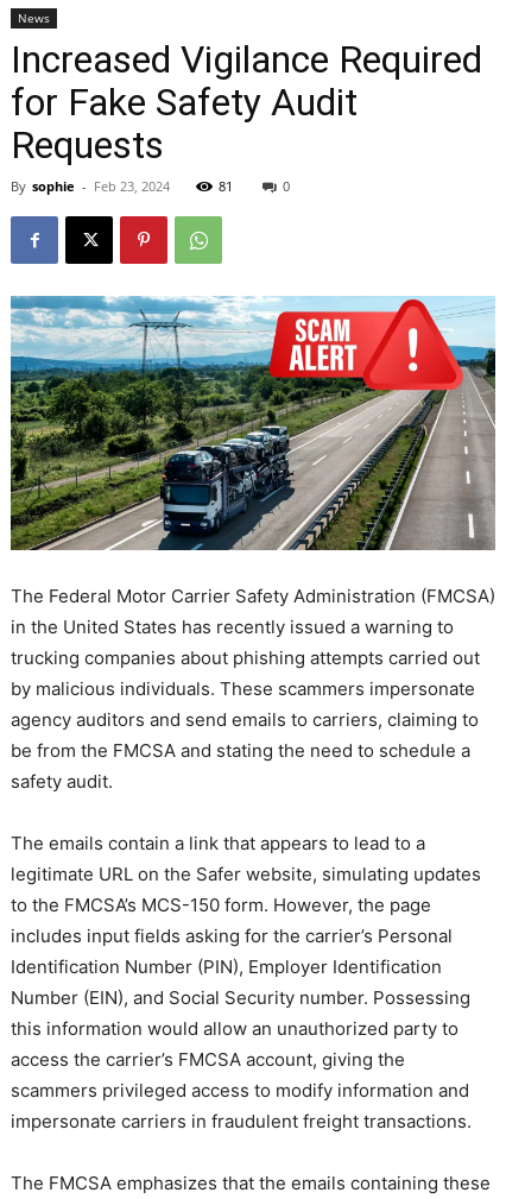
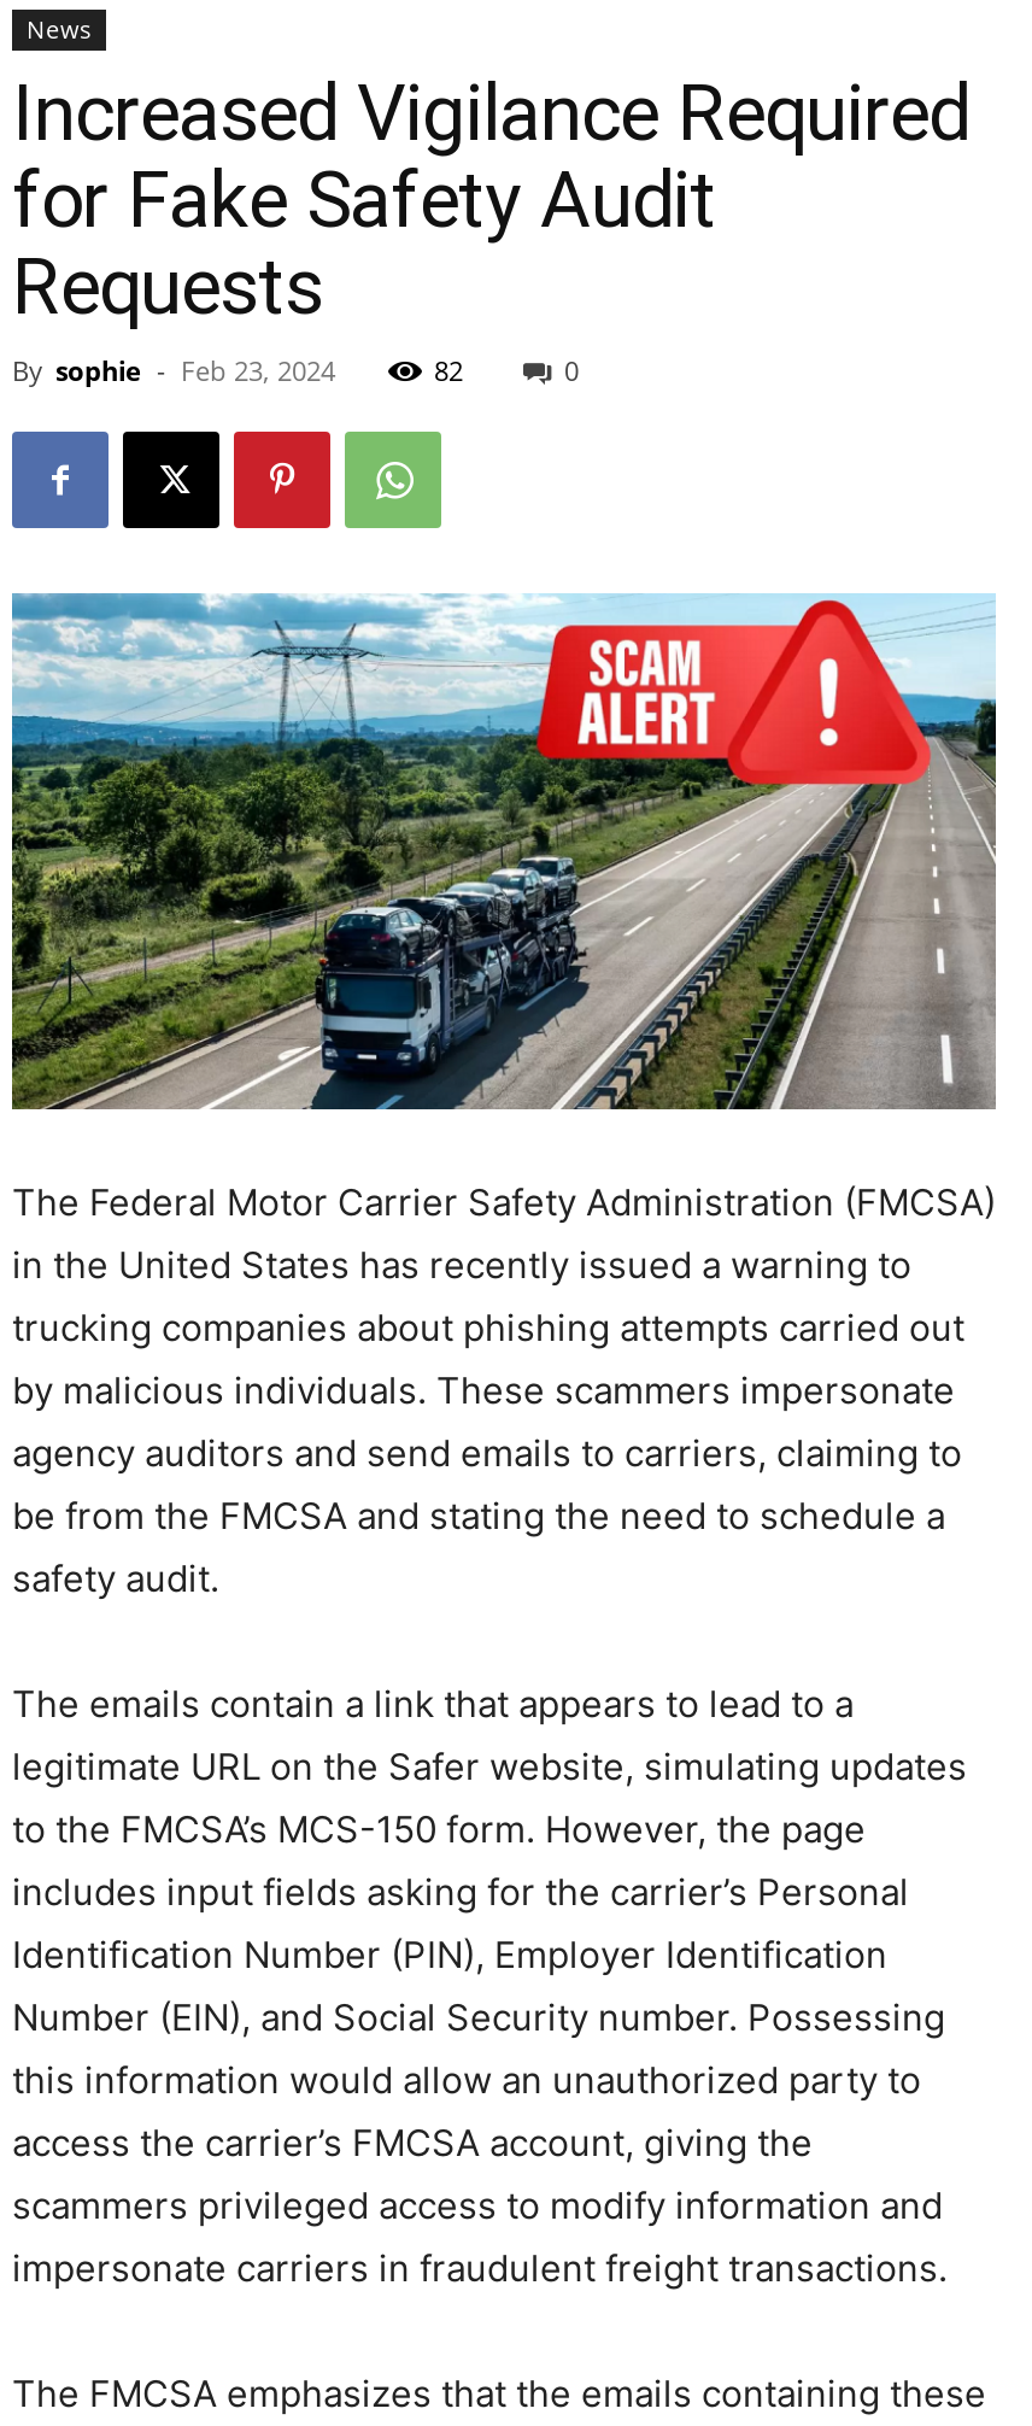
- 81
+ 82
